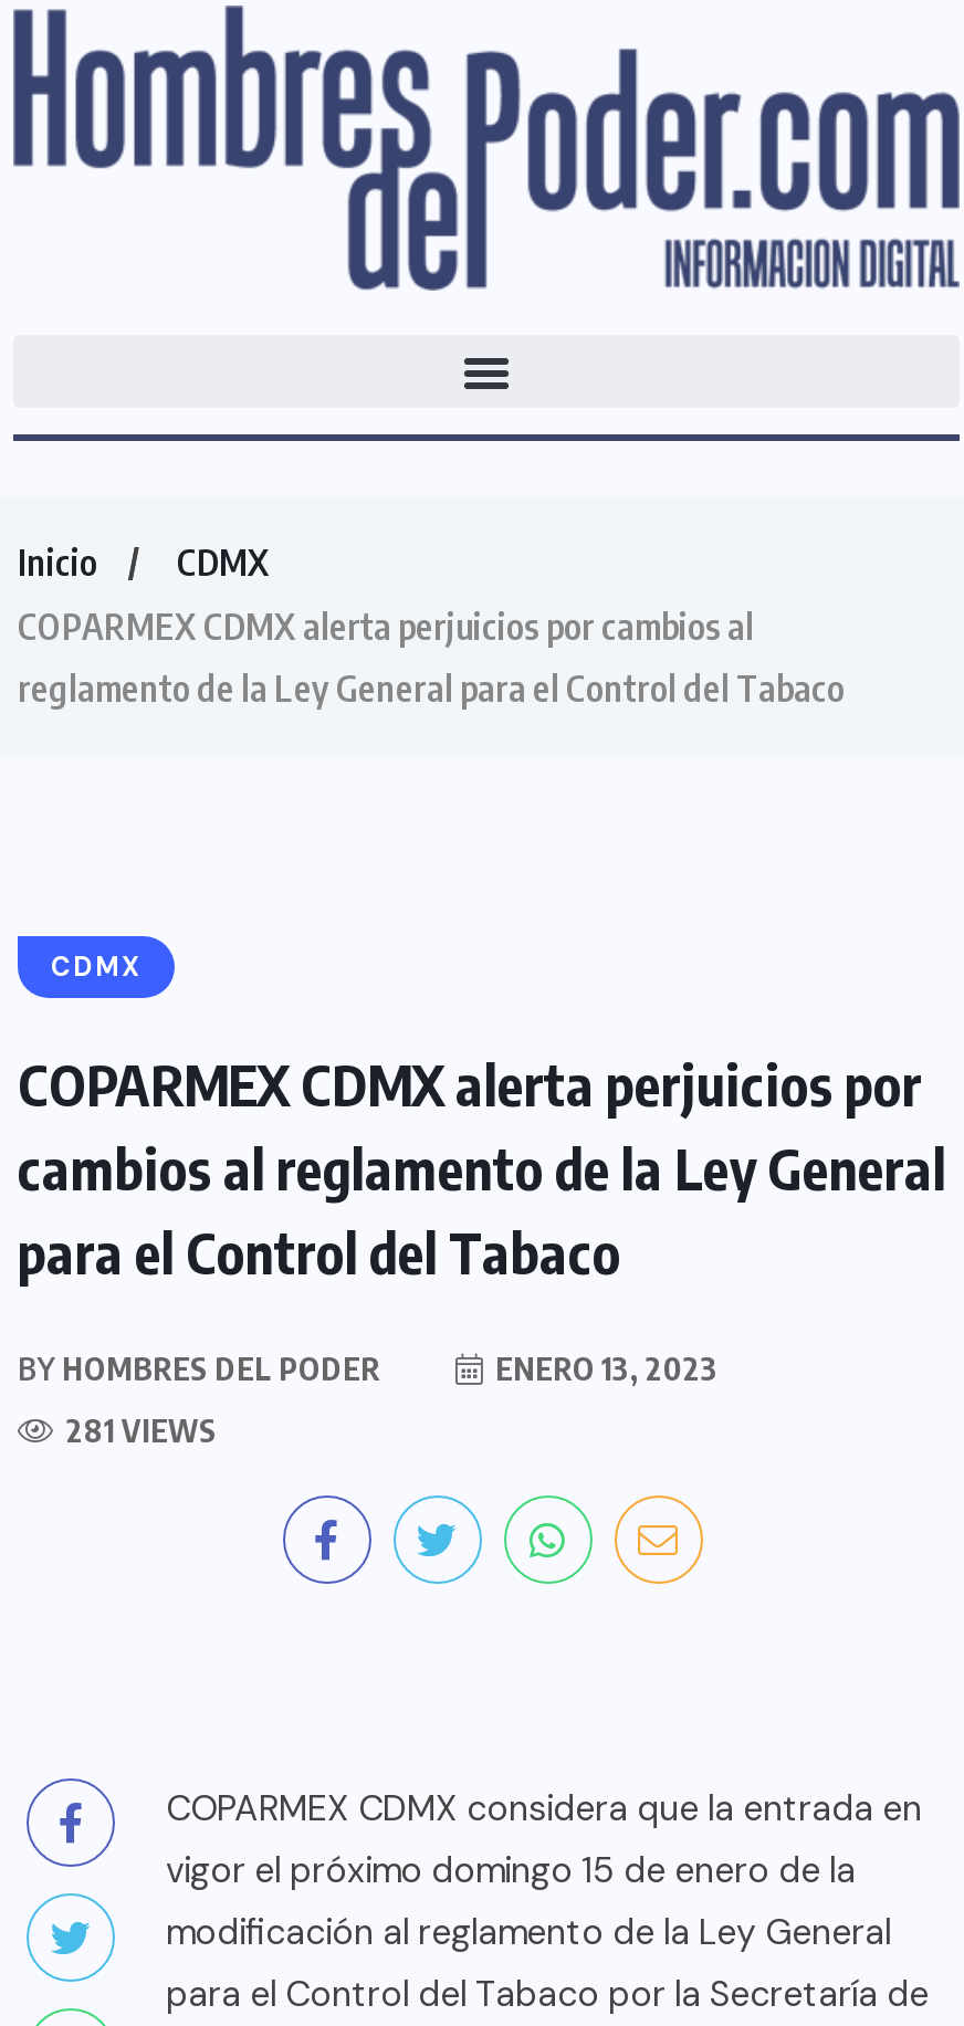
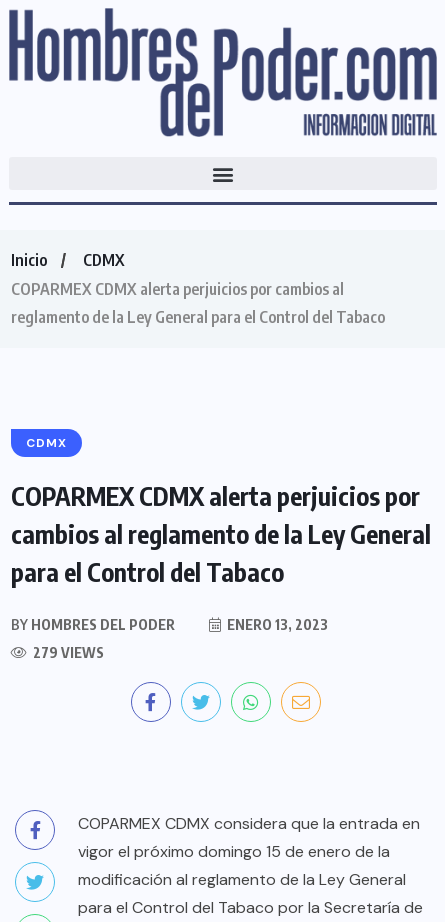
- 281 VIEWS
+ 279 VIEWS
